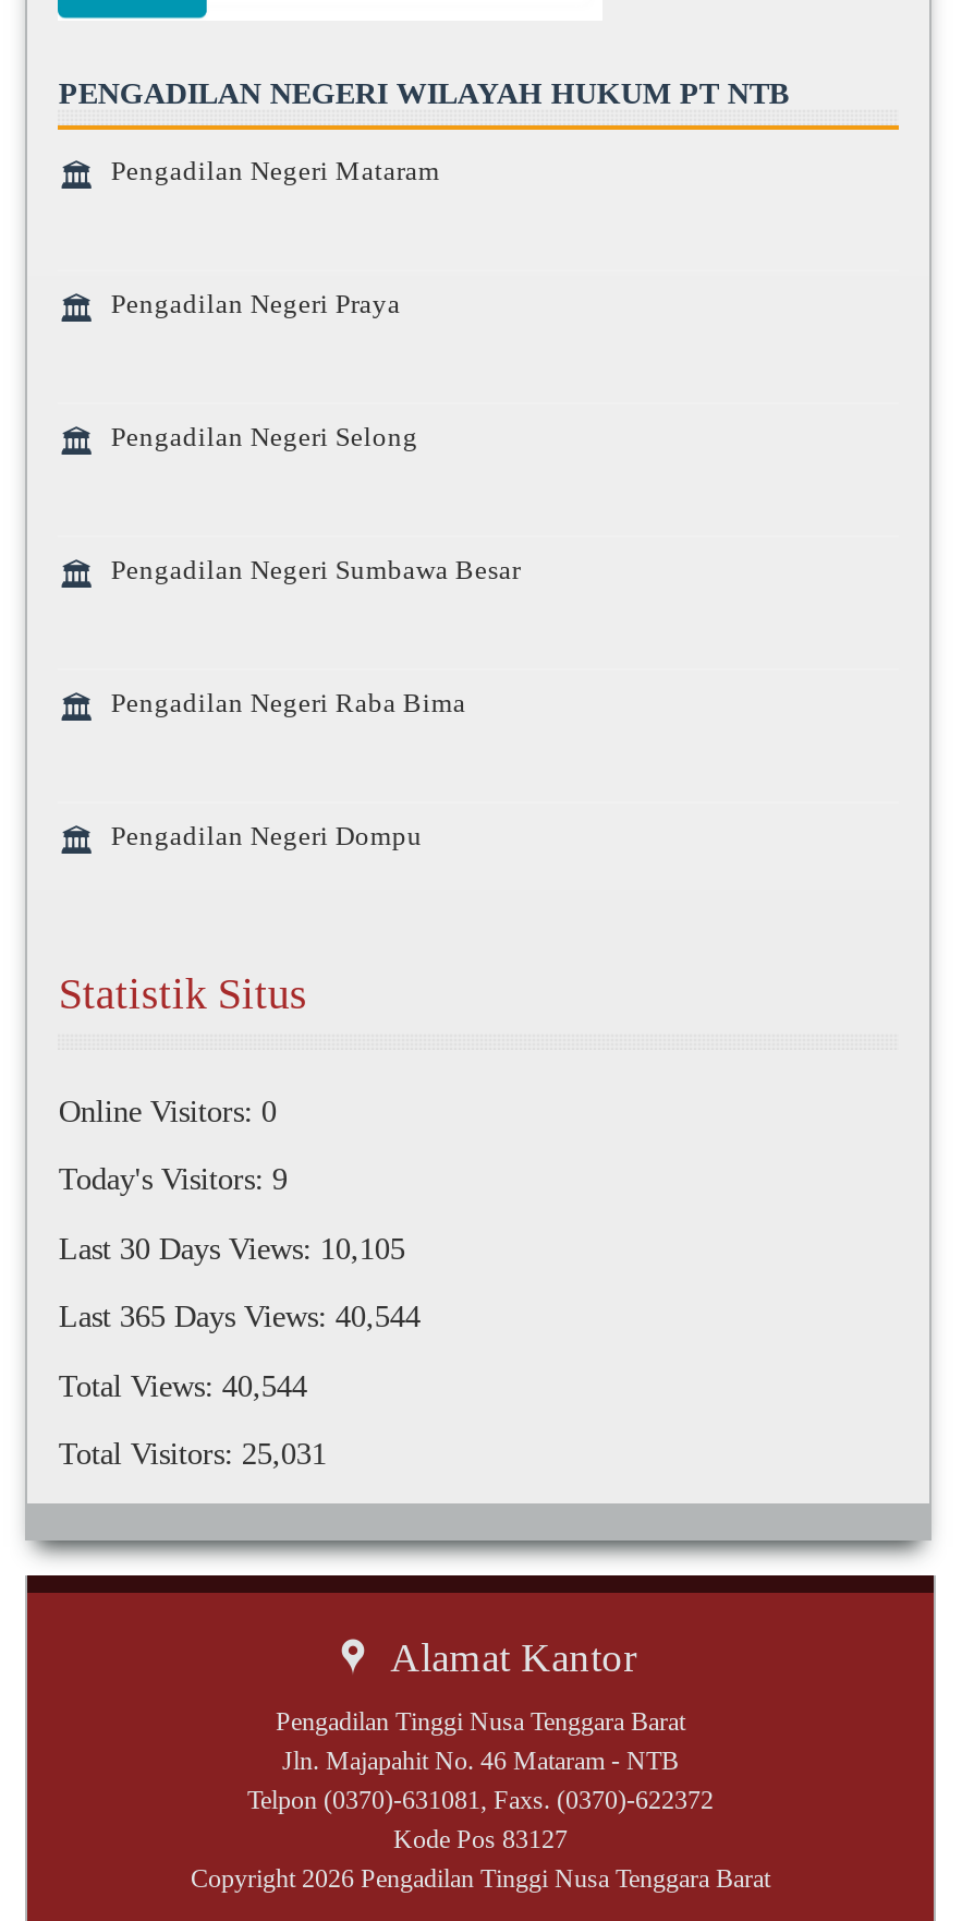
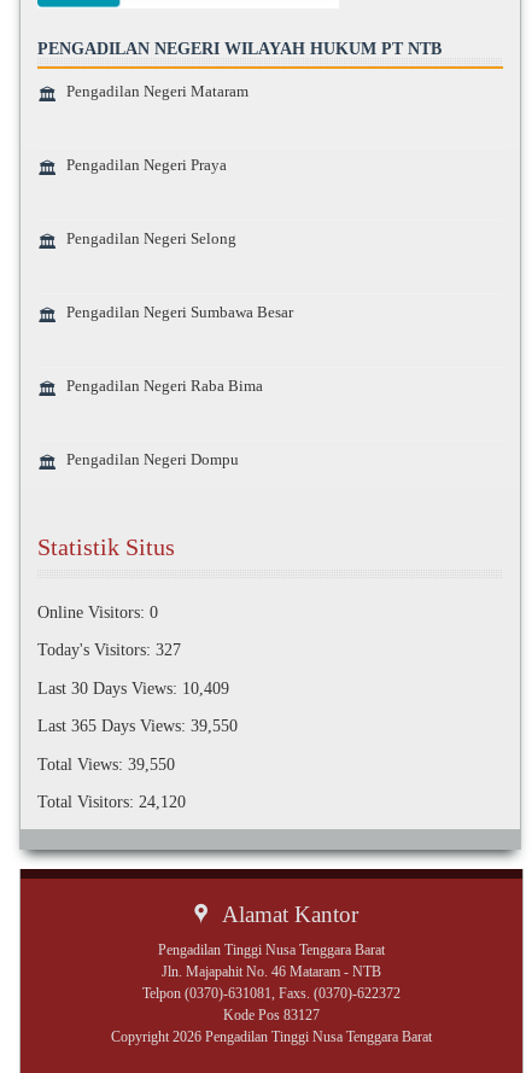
- Today's Visitors: 9
+ Today's Visitors: 327

- Last 30 Days Views: 10,105
+ Last 30 Days Views: 10,409

- Last 365 Days Views: 40,544
+ Last 365 Days Views: 39,550

- Total Views: 40,544
+ Total Views: 39,550

- Total Visitors: 25,031
+ Total Visitors: 24,120
